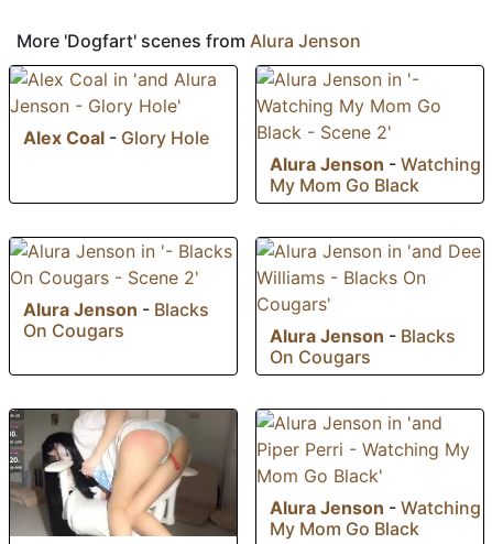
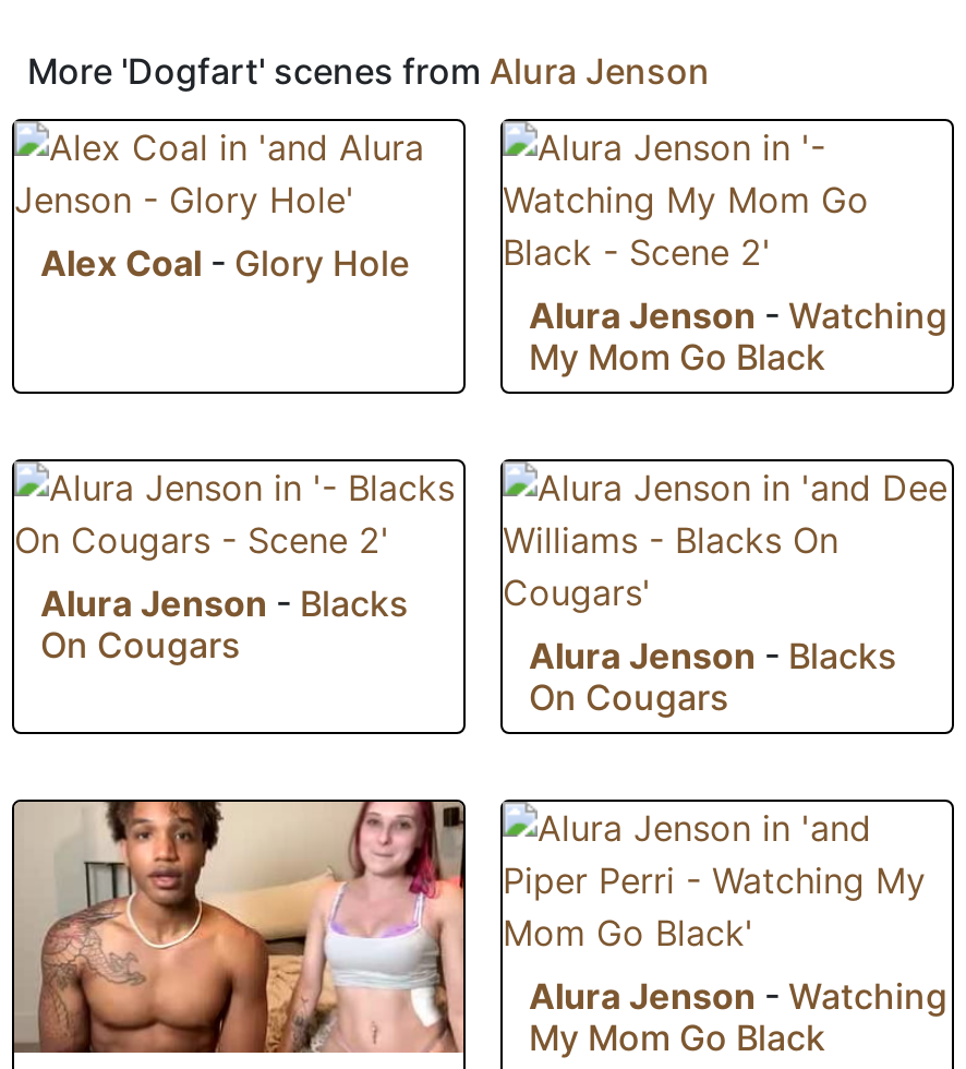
- [image]
+ [image]
